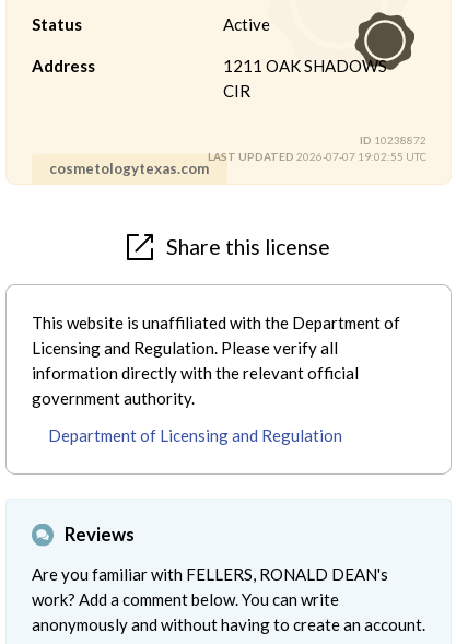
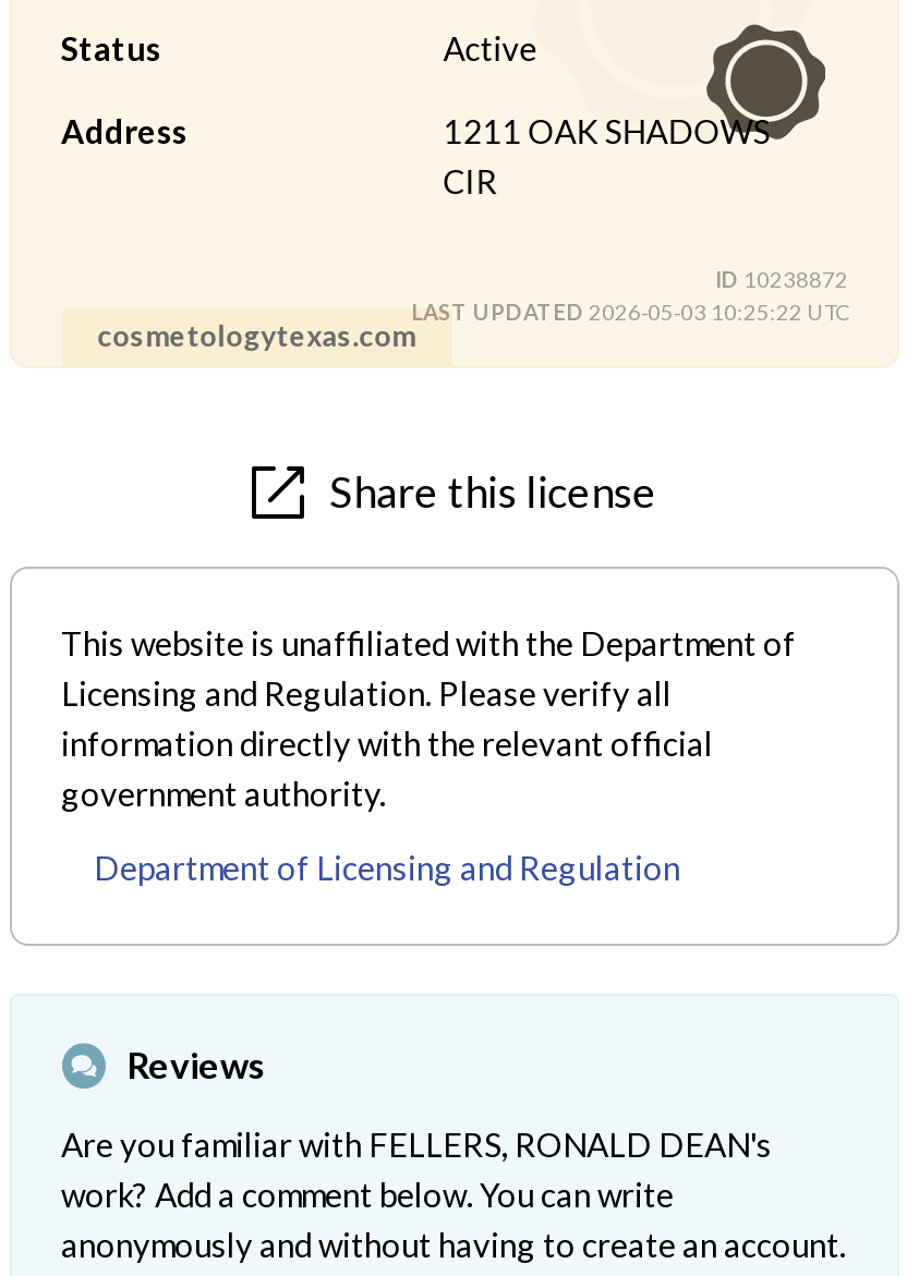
- LAST UPDATED 2026-07-07 19:02:55 UTC
+ LAST UPDATED 2026-05-03 10:25:22 UTC
